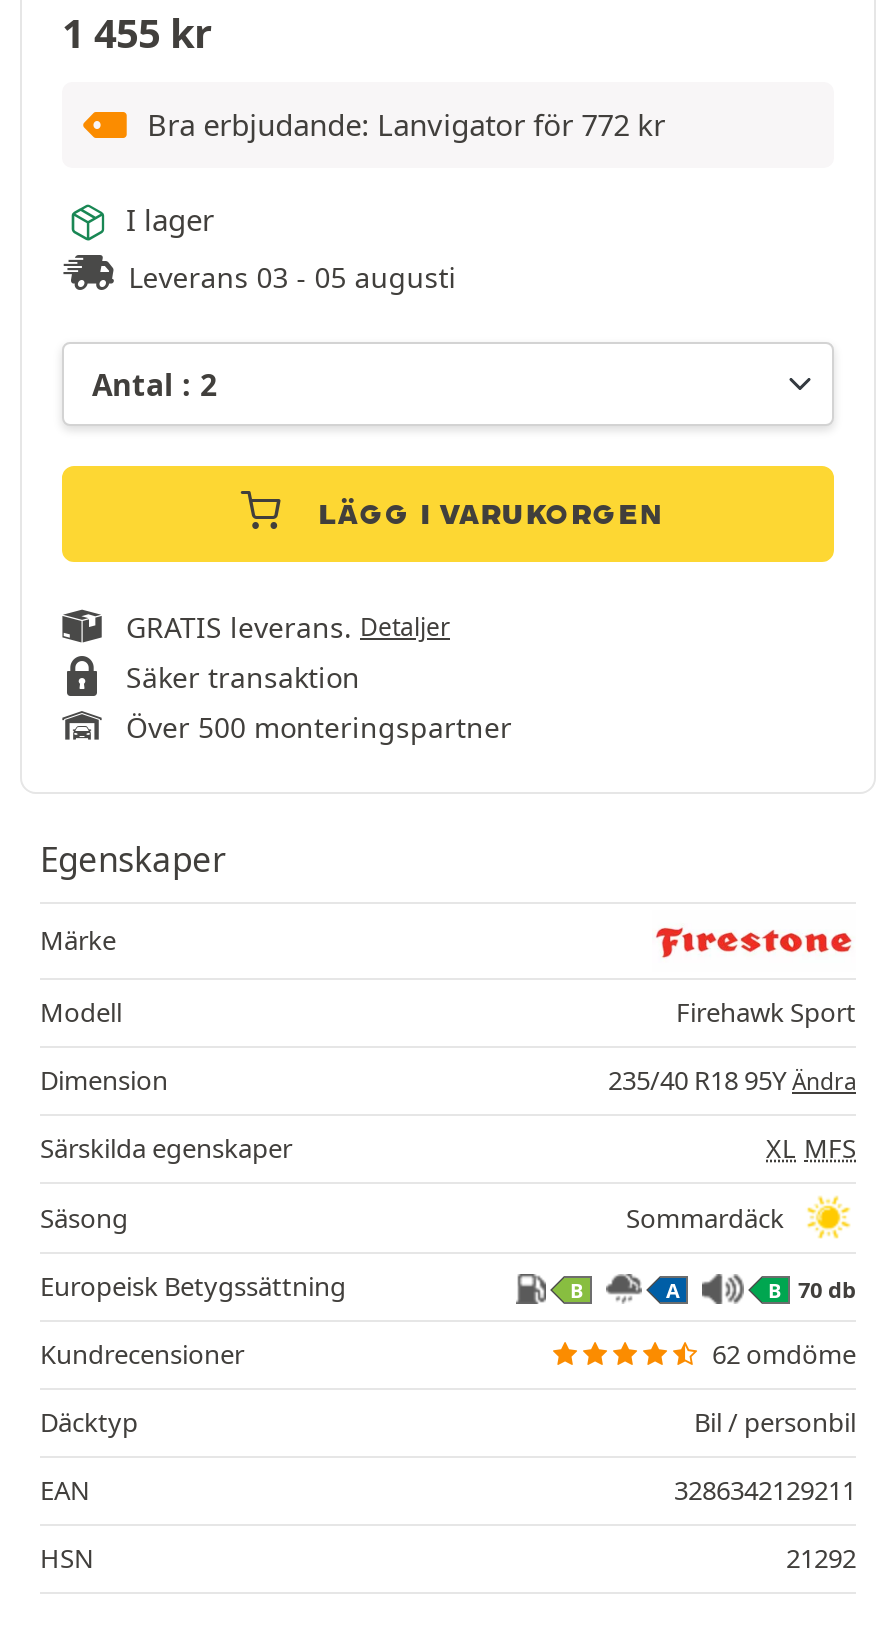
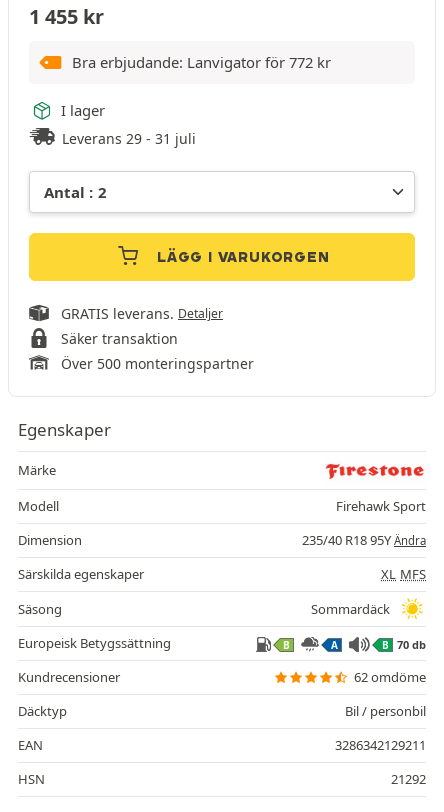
- Leverans 03 - 05 augusti
+ Leverans 29 - 31 juli
